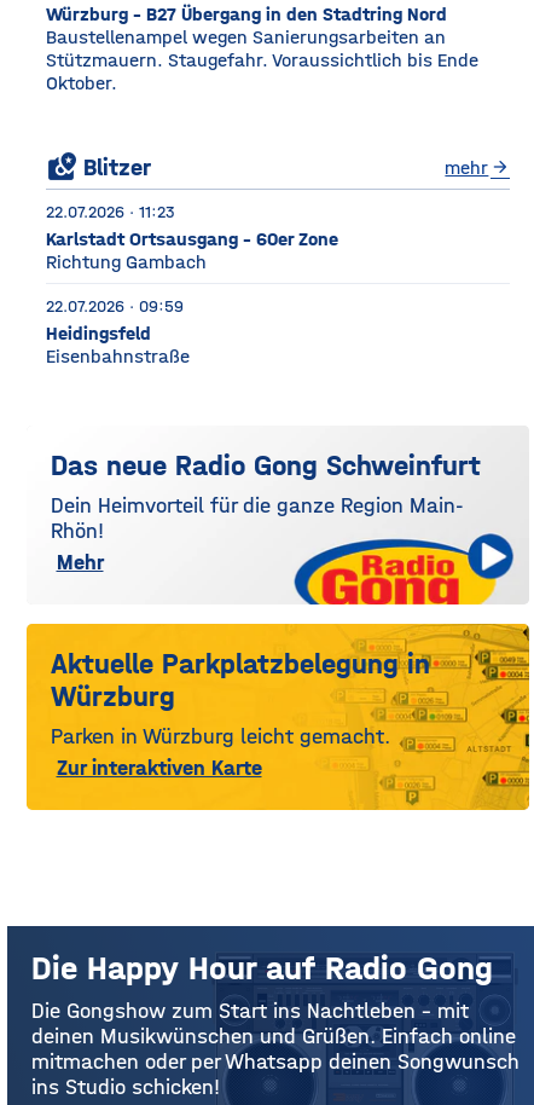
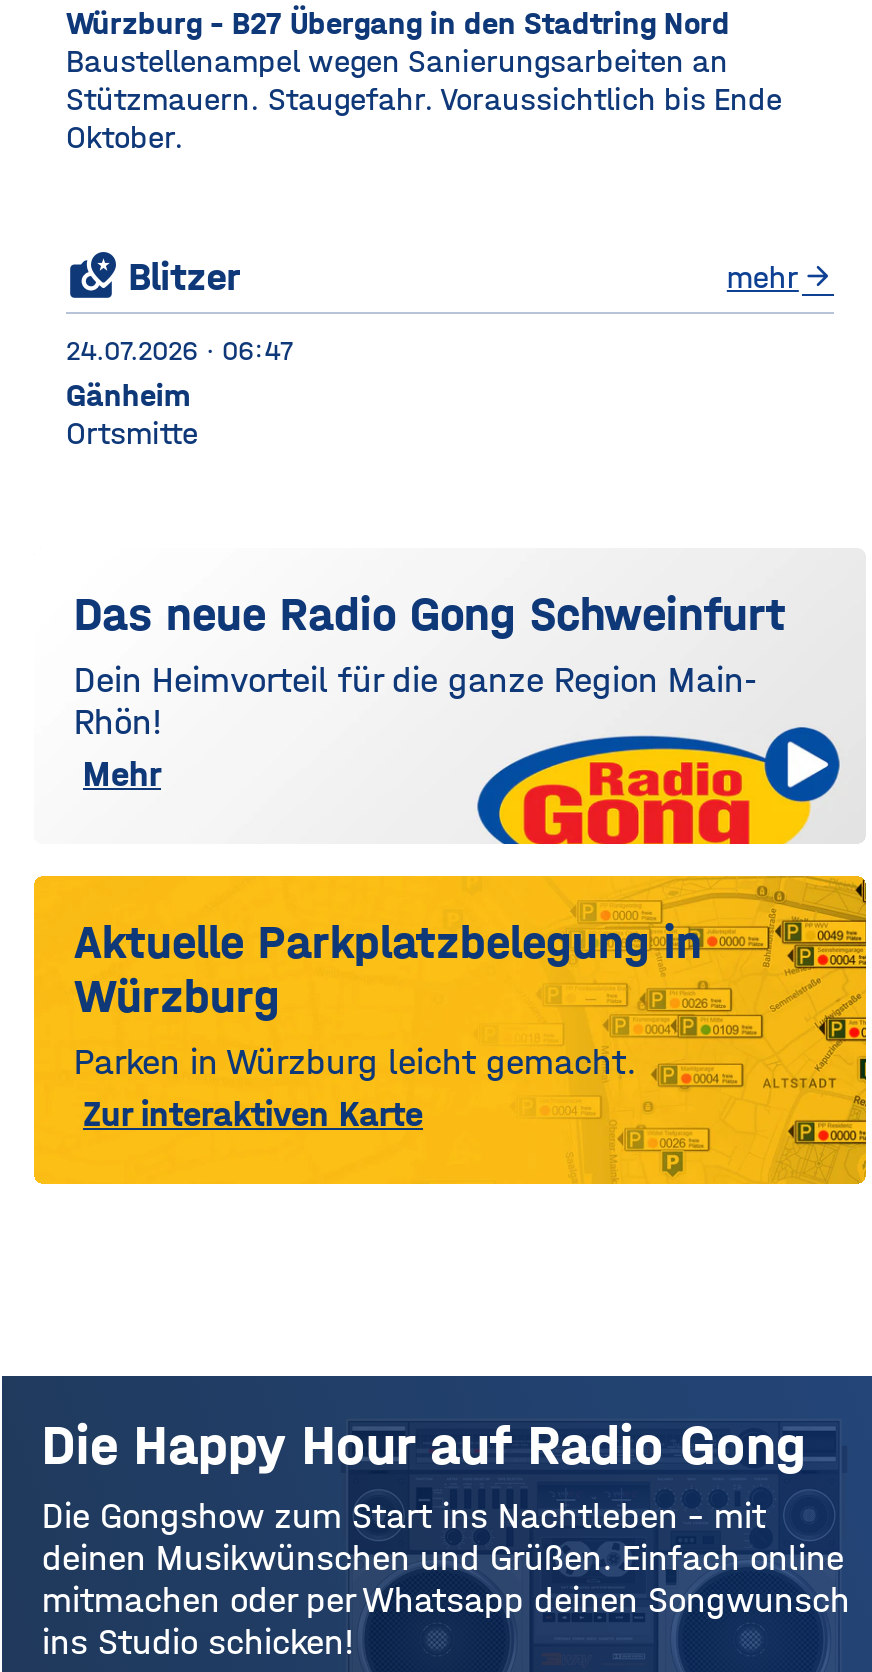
- 22.07.2026 · 11:23
- Karlstadt Ortsausgang - 60er Zone
- Richtung Gambach
- 22.07.2026 · 09:59
- Heidingsfeld
- Eisenbahnstraße
+ 24.07.2026 · 06:47
+ Gänheim
+ Ortsmitte
